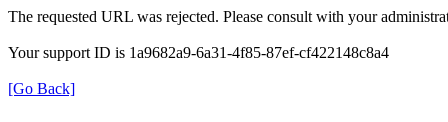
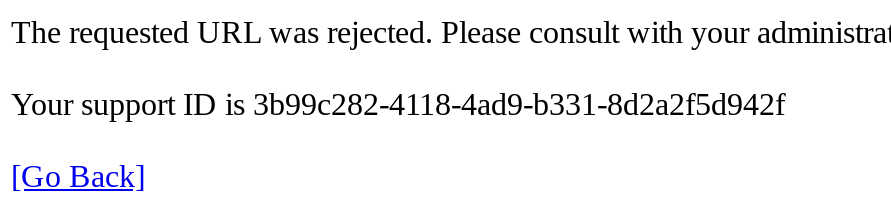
- Your support ID is 1a9682a9-6a31-4f85-87ef-cf422148c8a4
+ Your support ID is 3b99c282-4118-4ad9-b331-8d2a2f5d942f
